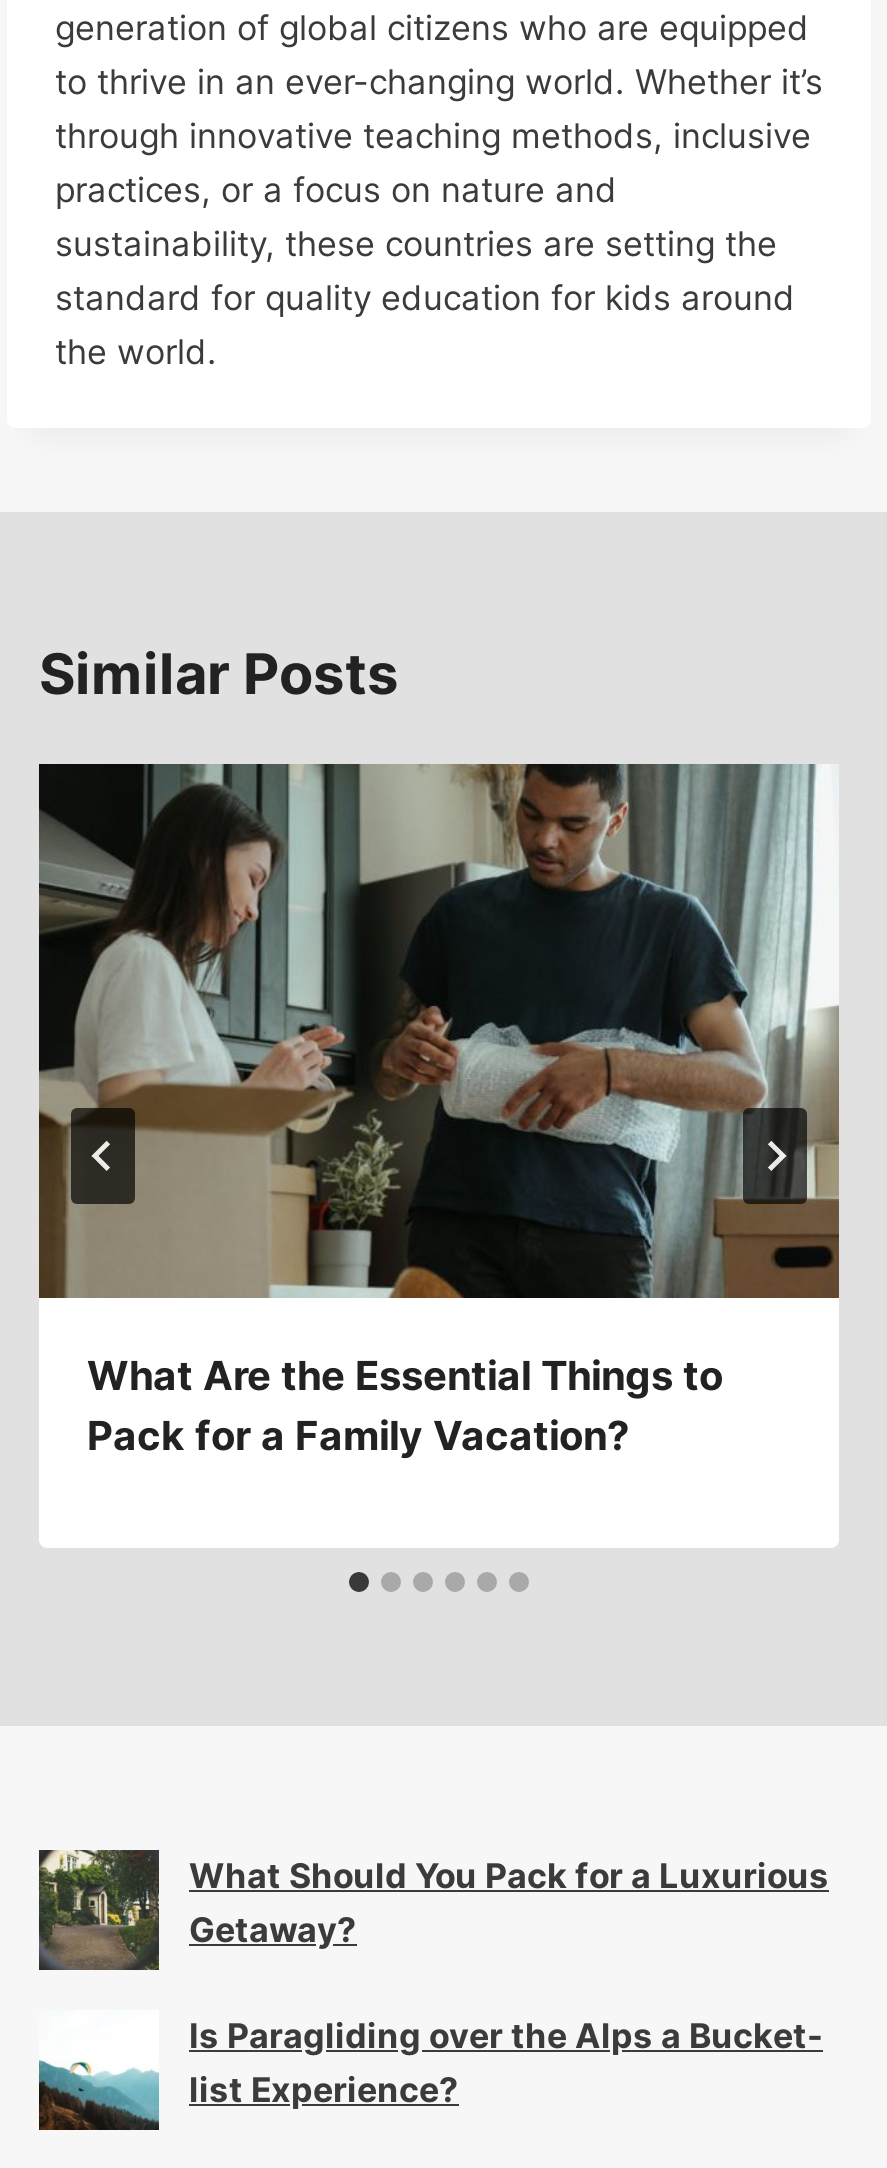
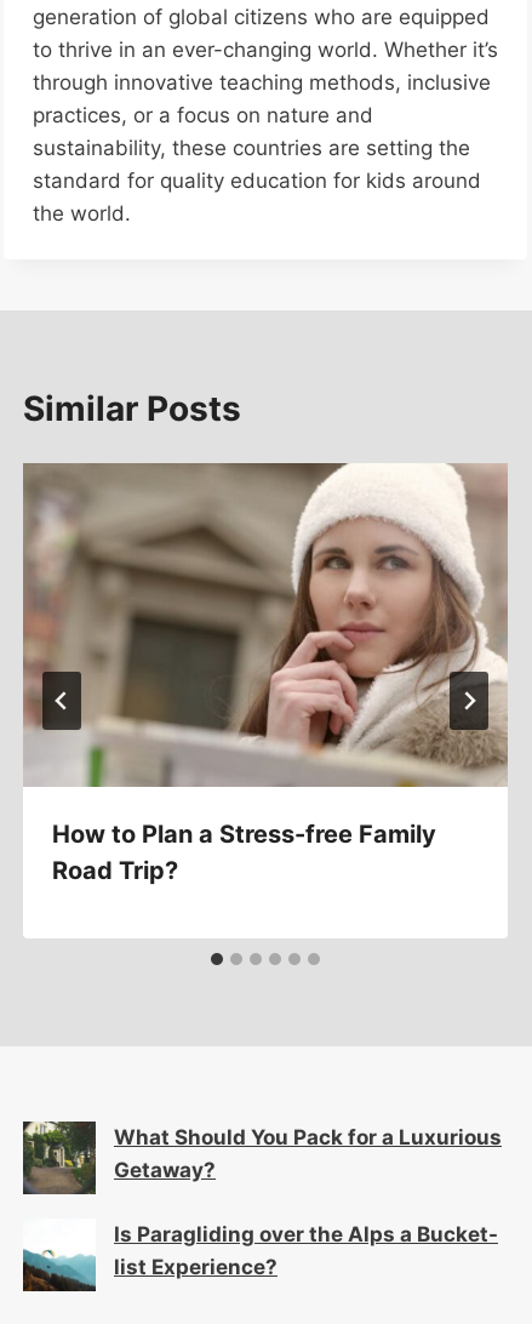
- [image]
- What Are the Essential Things to
- Pack for a Family Vacation?
+ [image]
+ How to Plan a Stress-free Family
+ Road Trip?
